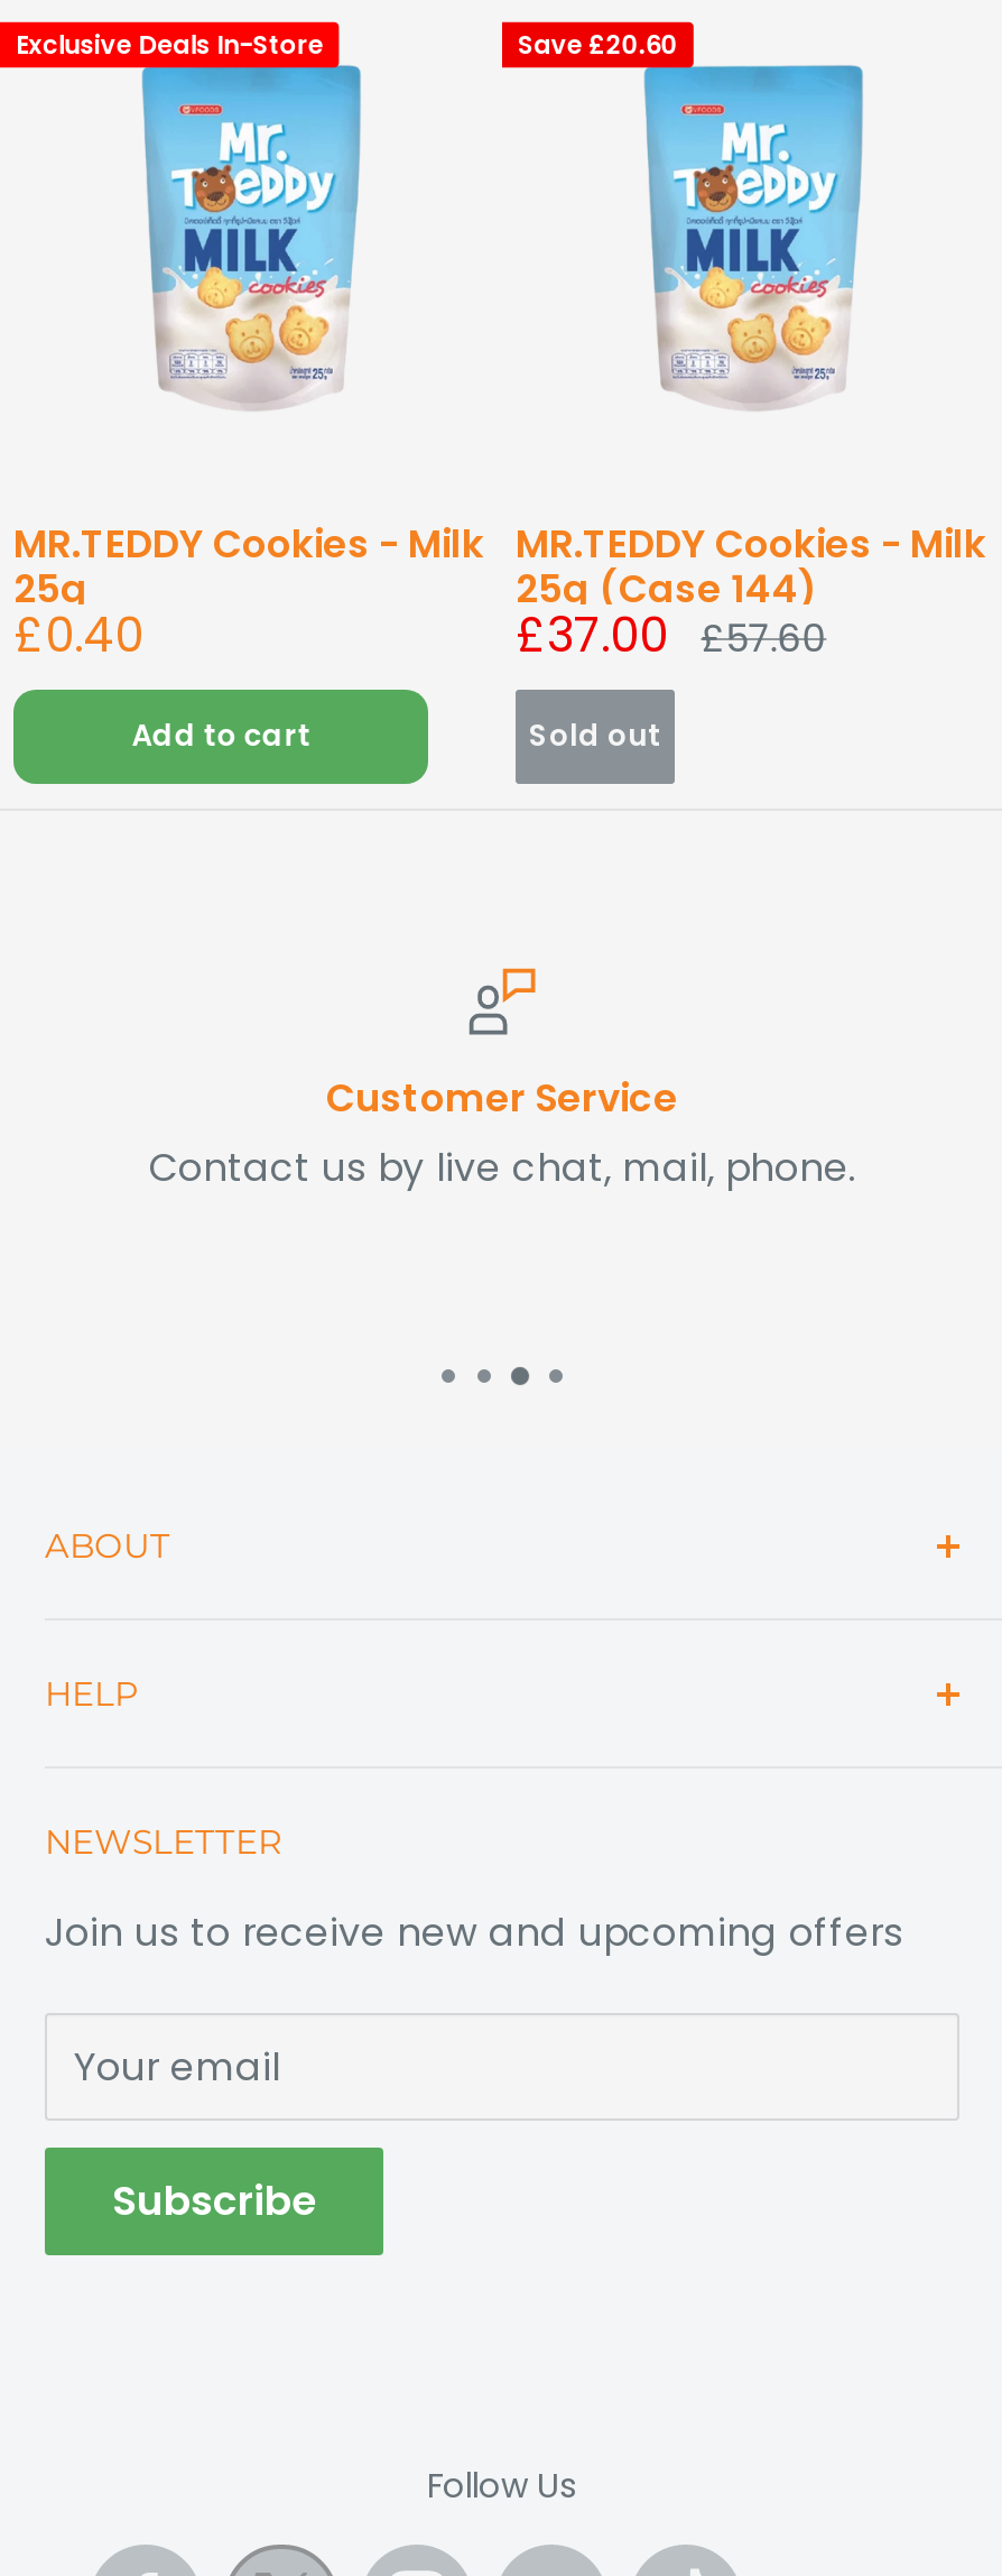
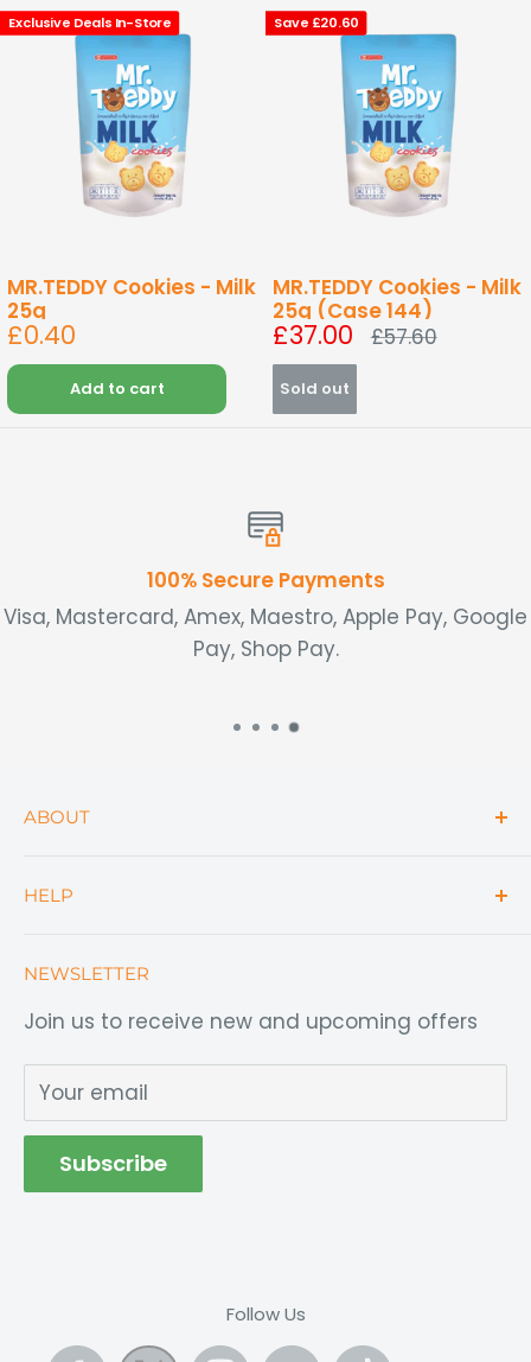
- [image]
- Customer Service
- Contact us by live chat, mail, phone.
+ [image]
+ 100% Secure Payments
+ Visa, Mastercard, Amex, Maestro, Apple Pay, Google
+ Pay, Shop Pay.
